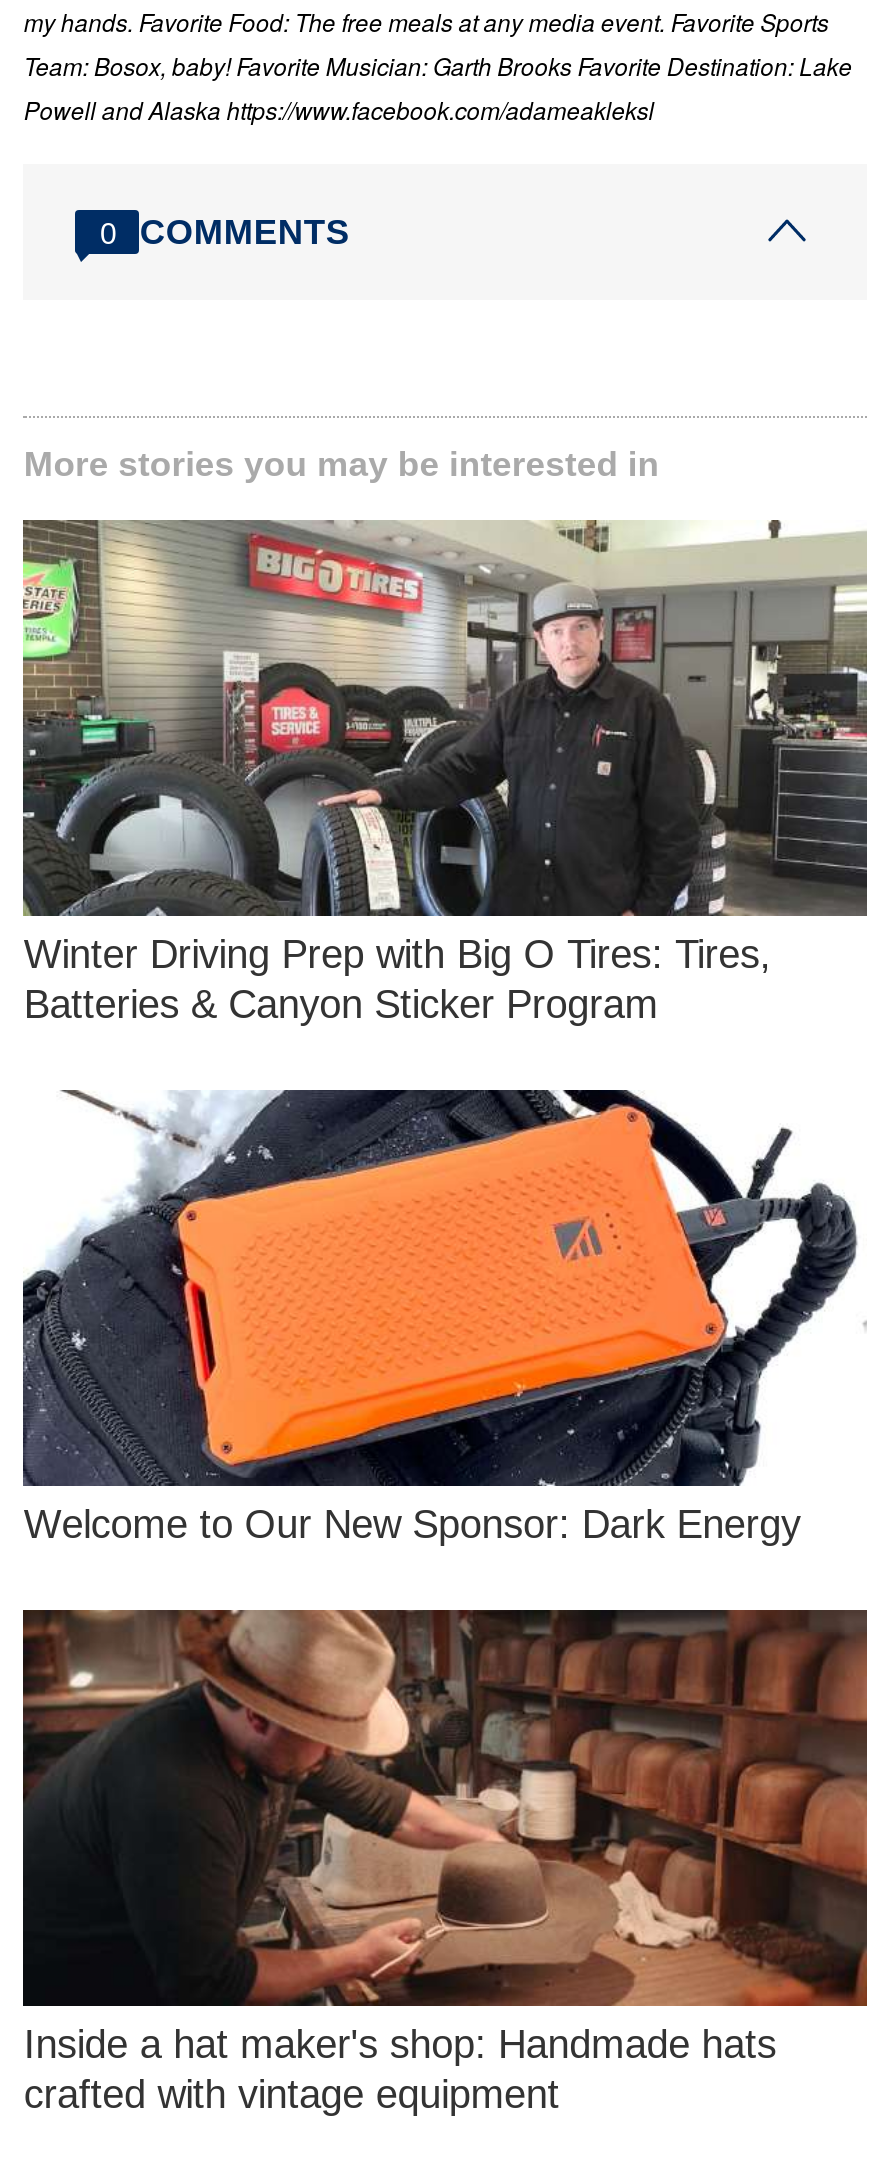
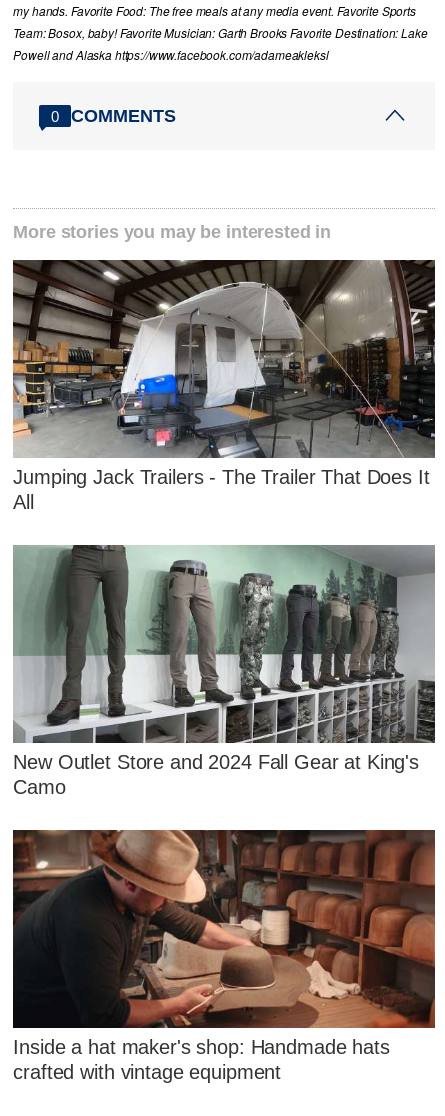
- [image]
- Winter Driving Prep with Big O Tires: Tires,
- Batteries & Canyon Sticker Program
+ [image]
+ Jumping Jack Trailers - The Trailer That Does It
+ All

- [image]
- Welcome to Our New Sponsor: Dark Energy
+ [image]
+ New Outlet Store and 2024 Fall Gear at King's
+ Camo
